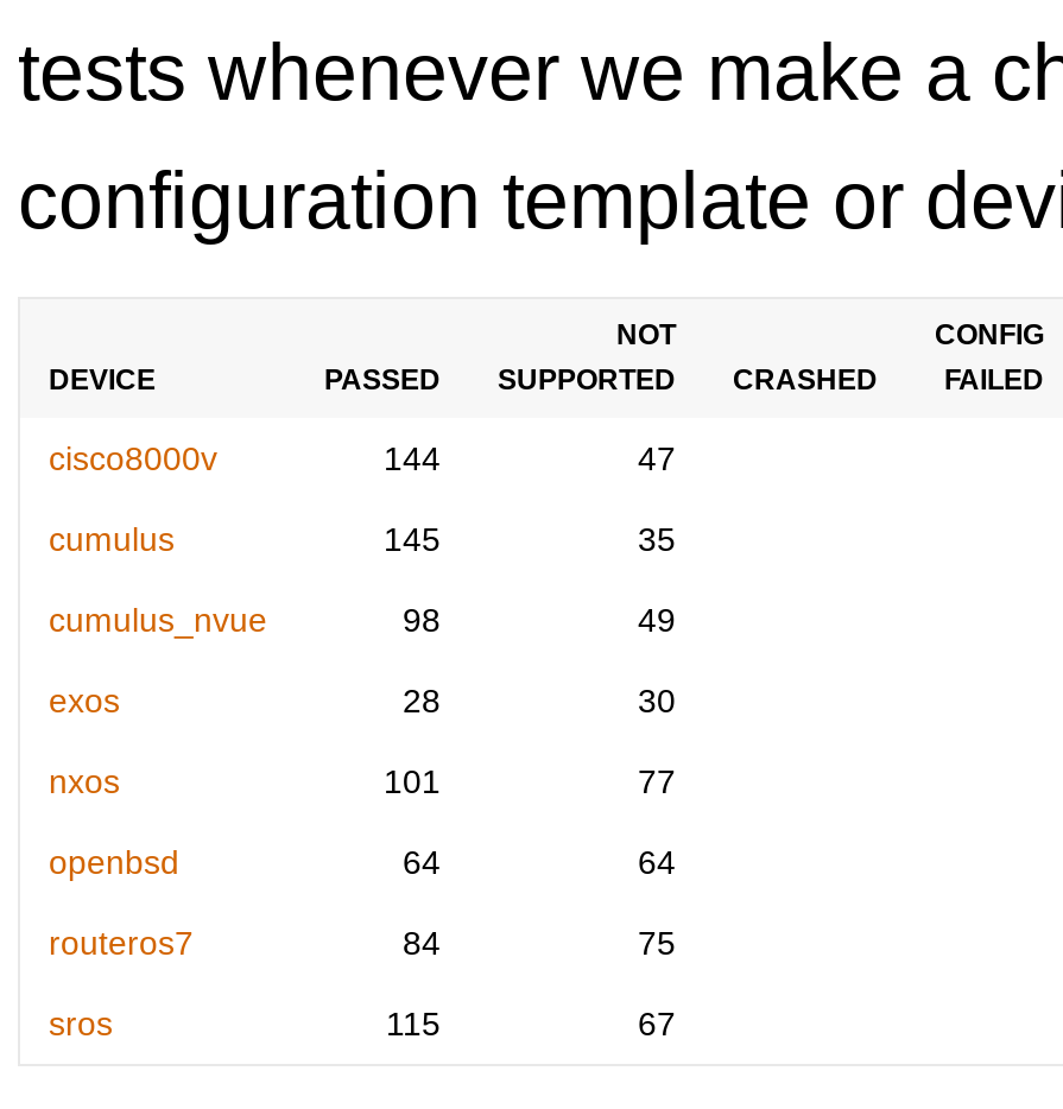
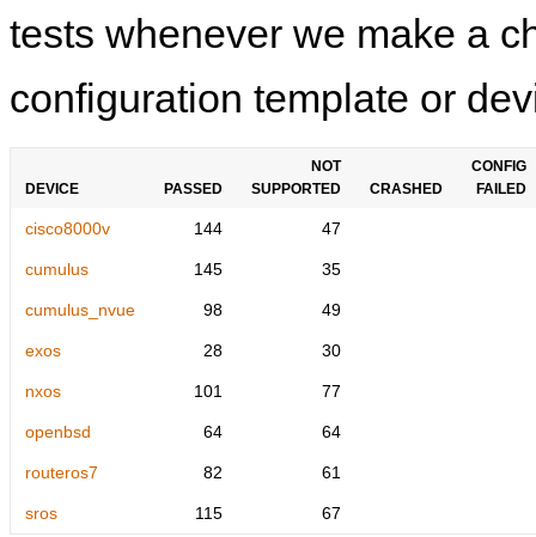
- 84
+ 82

- 75
+ 61
